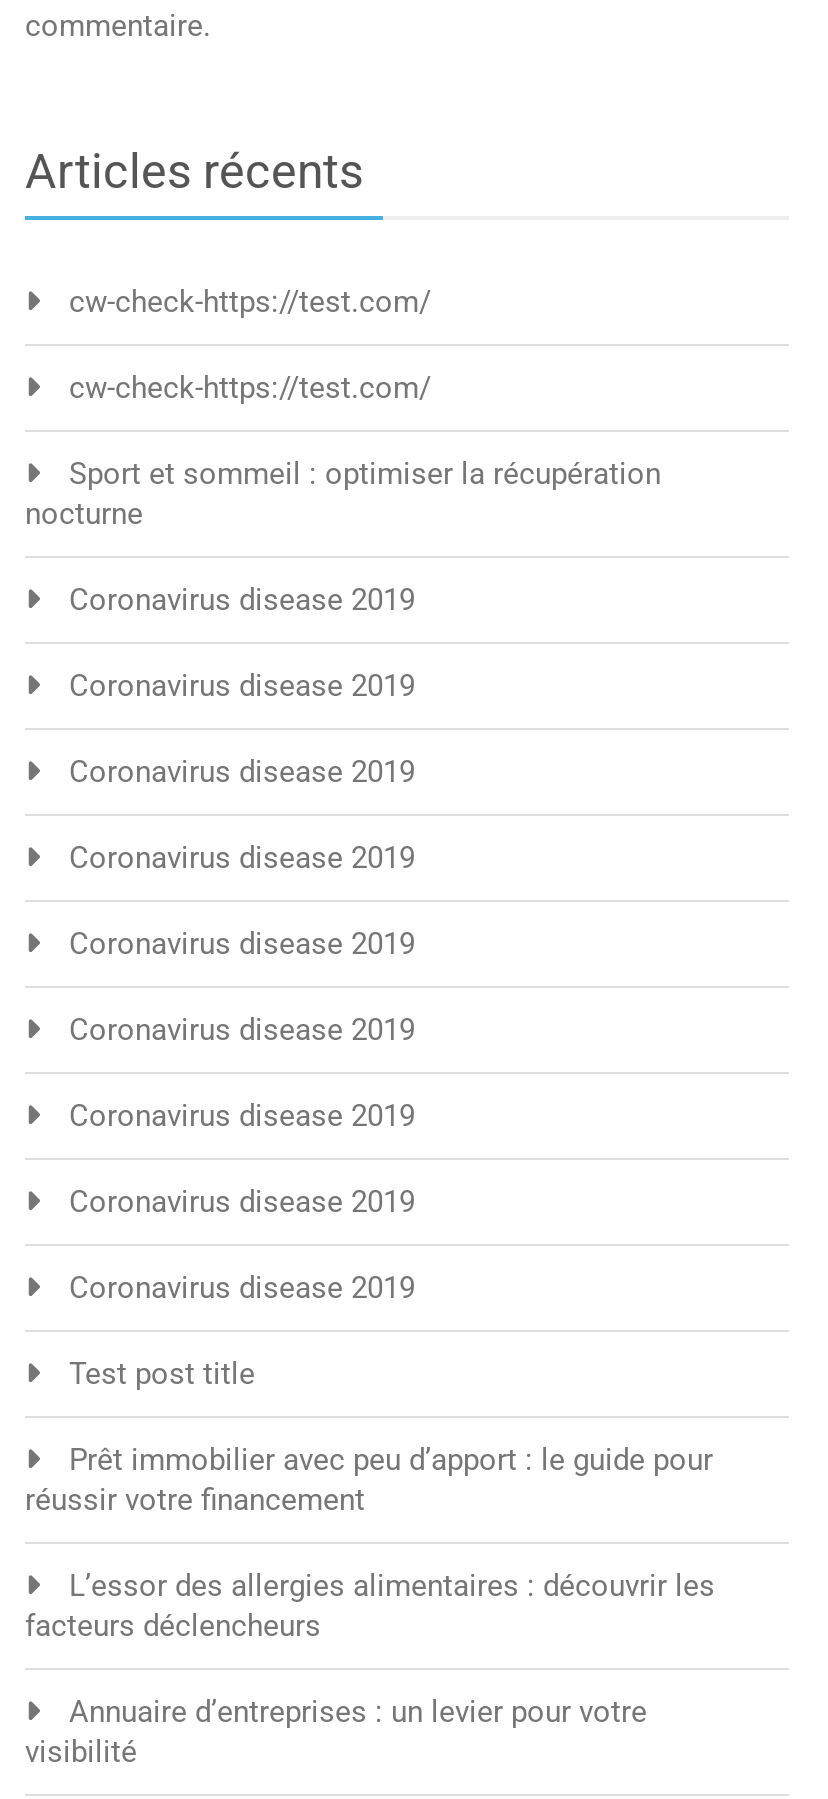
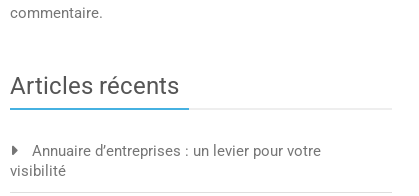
- cw-check-https://test.com/
- cw-check-https://test.com/
- Sport et sommeil : optimiser la récupération
- nocturne
- Coronavirus disease 2019
- Coronavirus disease 2019
- Coronavirus disease 2019
- Coronavirus disease 2019
- Coronavirus disease 2019
- Coronavirus disease 2019
- Coronavirus disease 2019
- Coronavirus disease 2019
- Coronavirus disease 2019
- Test post title
- Prêt immobilier avec peu d’apport : le guide pour
- réussir votre financement
- L’essor des allergies alimentaires : découvrir les
- facteurs déclencheurs
